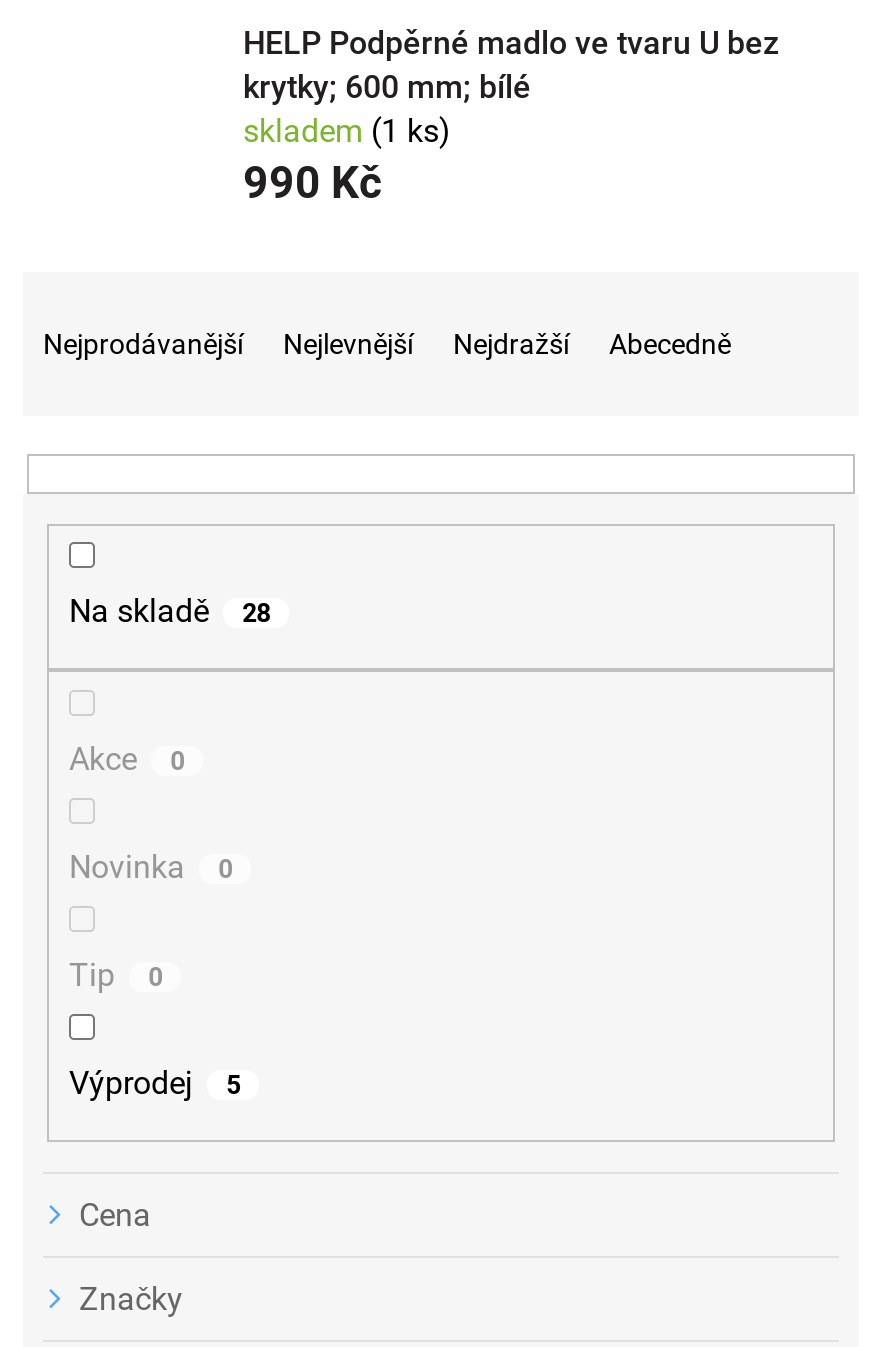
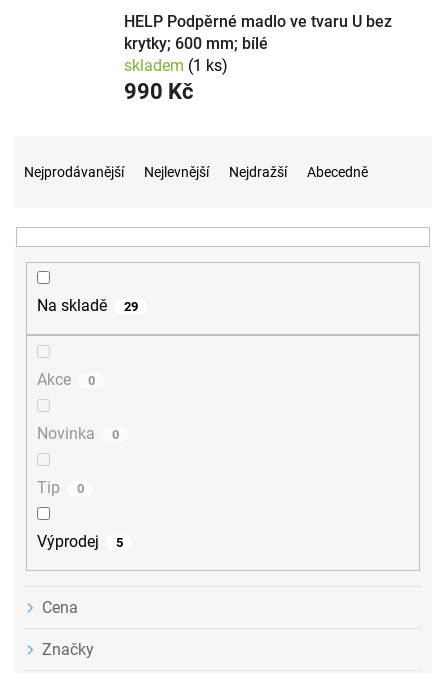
- 28
+ 29
